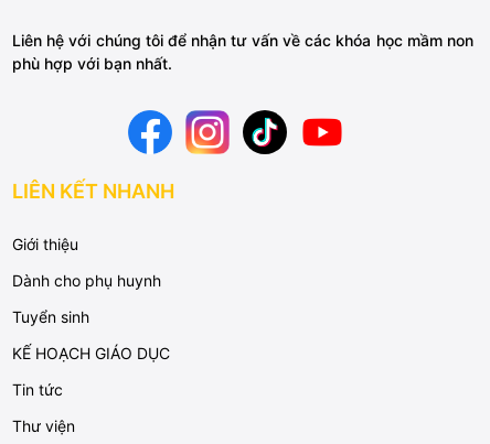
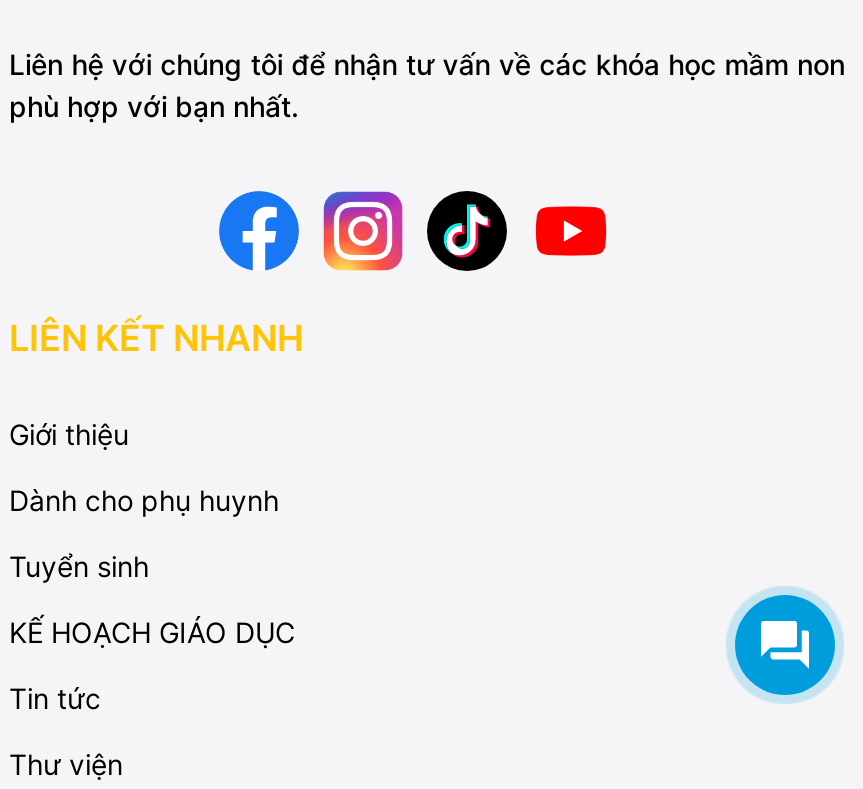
+ [image]
